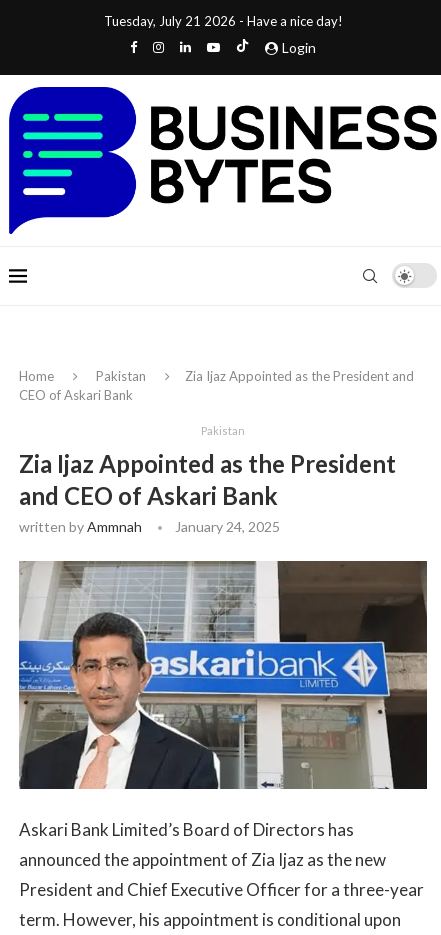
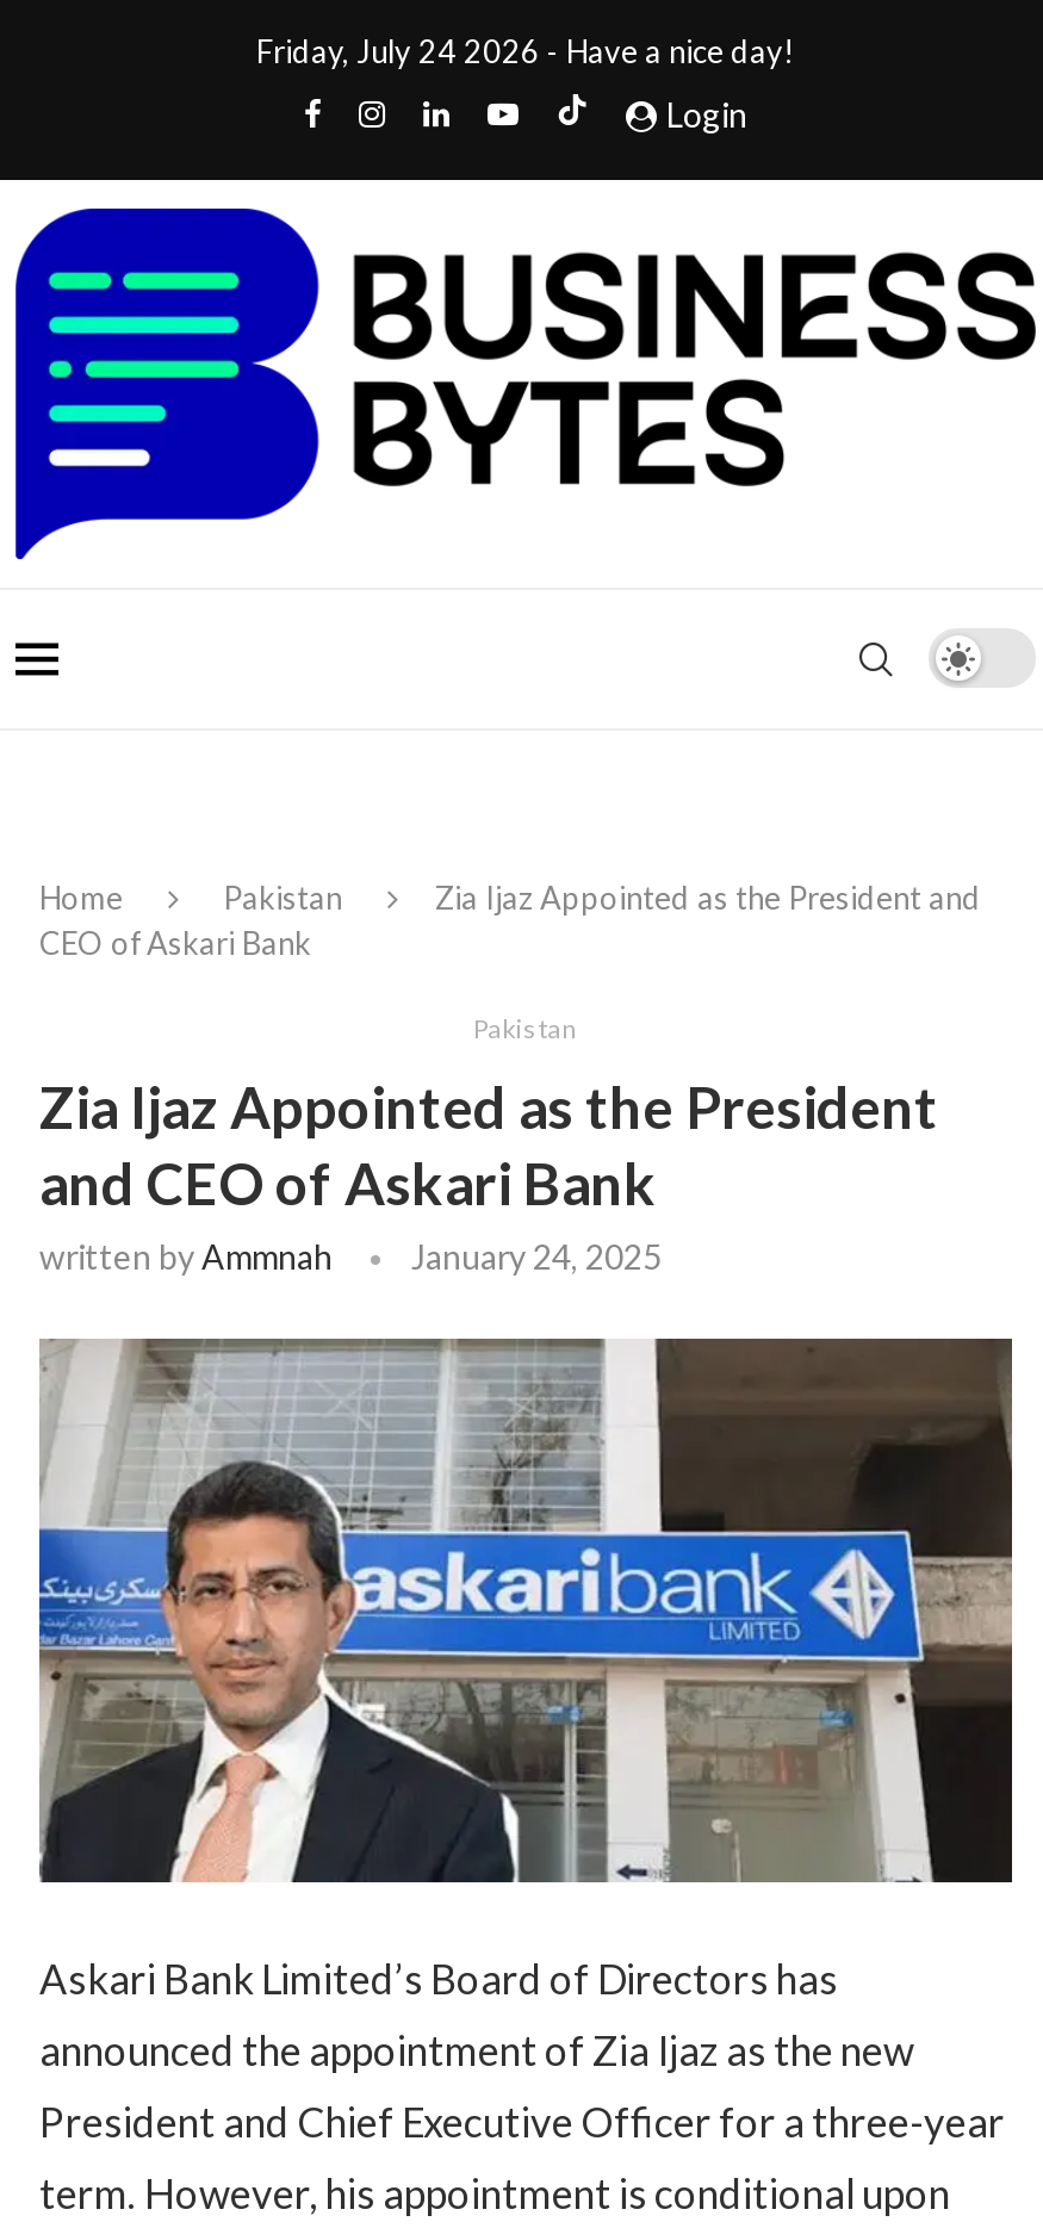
- Tuesday, July 21 2026 - Have a nice day!
+ Friday, July 24 2026 - Have a nice day!
